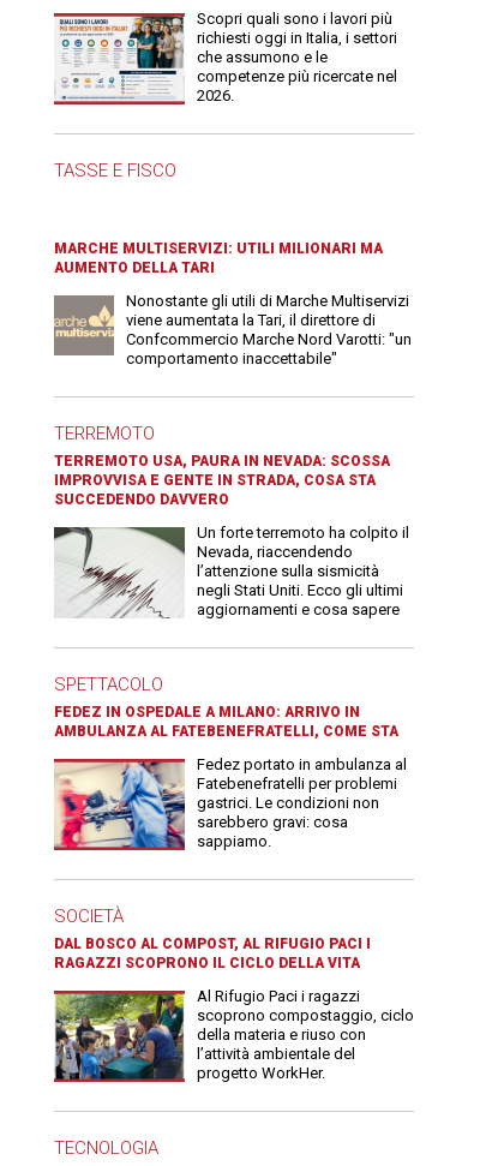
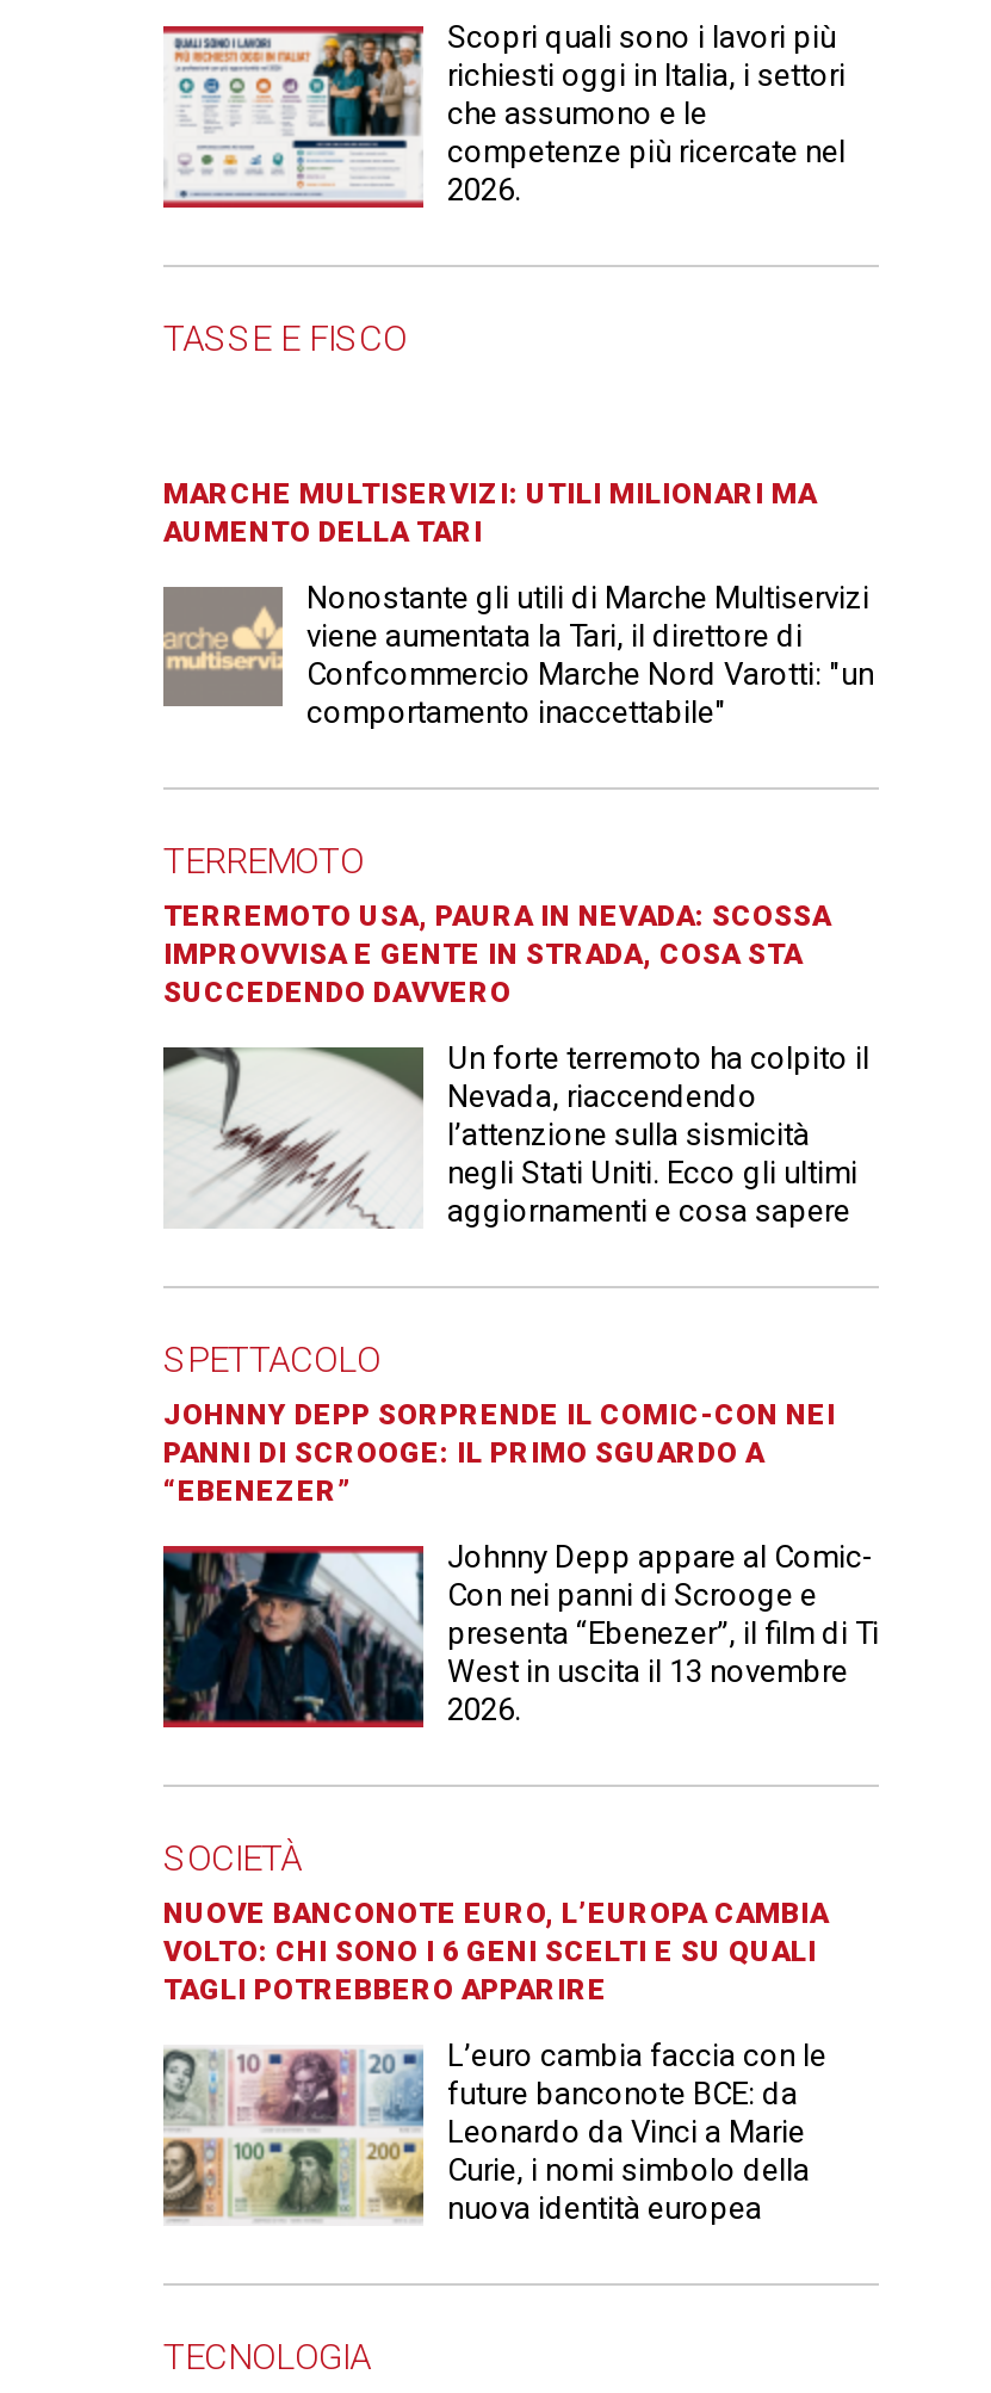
- FEDEZ IN OSPEDALE A MILANO: ARRIVO IN
- AMBULANZA AL FATEBENEFRATELLI, COME STA
+ JOHNNY DEPP SORPRENDE IL COMIC-CON NEI
+ PANNI DI SCROOGE: IL PRIMO SGUARDO A
+ “EBENEZER”

- [image]
- Fedez portato in ambulanza al
- Fatebenefratelli per problemi
- gastrici. Le condizioni non
- sarebbero gravi: cosa
- sappiamo.
+ [image]
+ Johnny Depp appare al Comic-
+ Con nei panni di Scrooge e
+ presenta “Ebenezer”, il film di Ti
+ West in uscita il 13 novembre
+ 2026.

- DAL BOSCO AL COMPOST, AL RIFUGIO PACI I
- RAGAZZI SCOPRONO IL CICLO DELLA VITA
+ NUOVE BANCONOTE EURO, L’EUROPA CAMBIA
+ VOLTO: CHI SONO I 6 GENI SCELTI E SU QUALI
+ TAGLI POTREBBERO APPARIRE

- [image]
- Al Rifugio Paci i ragazzi
- scoprono compostaggio, ciclo
- della materia e riuso con
- l’attività ambientale del
- progetto WorkHer.
+ [image]
+ L’euro cambia faccia con le
+ future banconote BCE: da
+ Leonardo da Vinci a Marie
+ Curie, i nomi simbolo della
+ nuova identità europea
